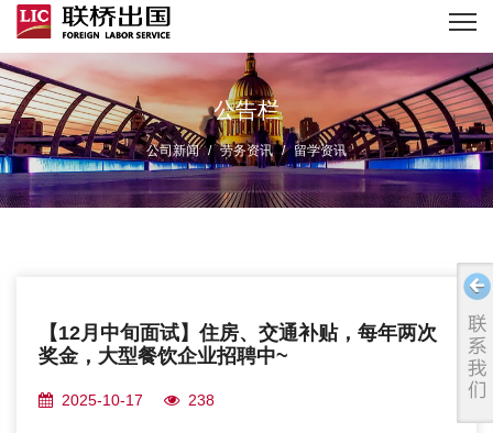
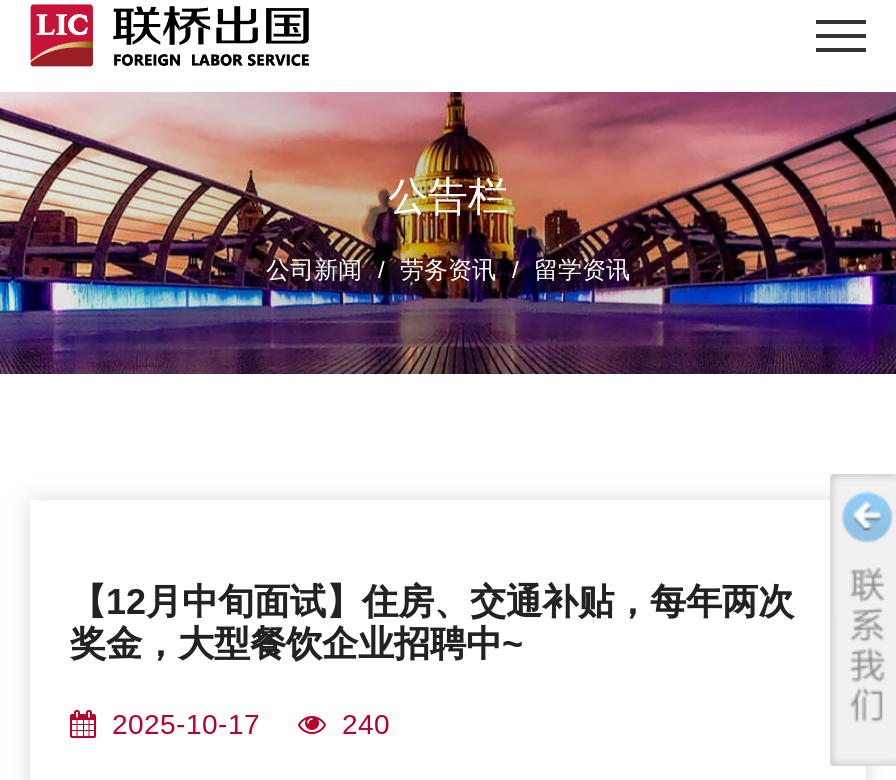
- 238
+ 240
